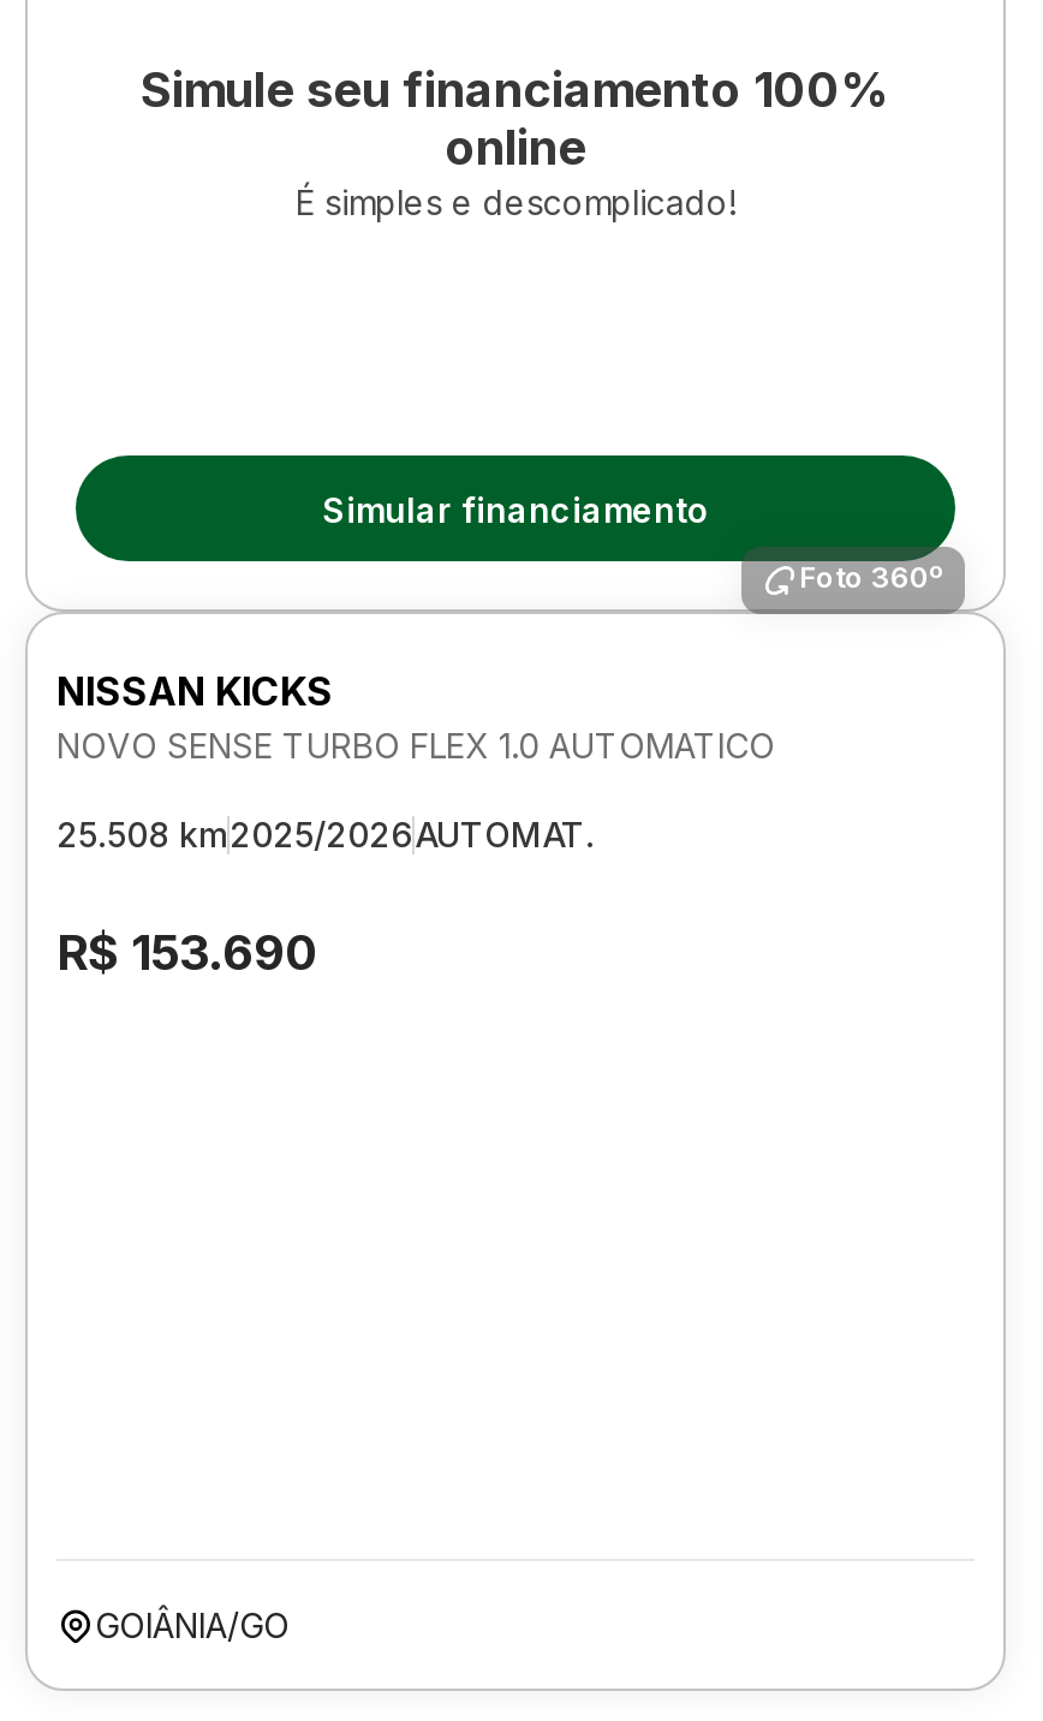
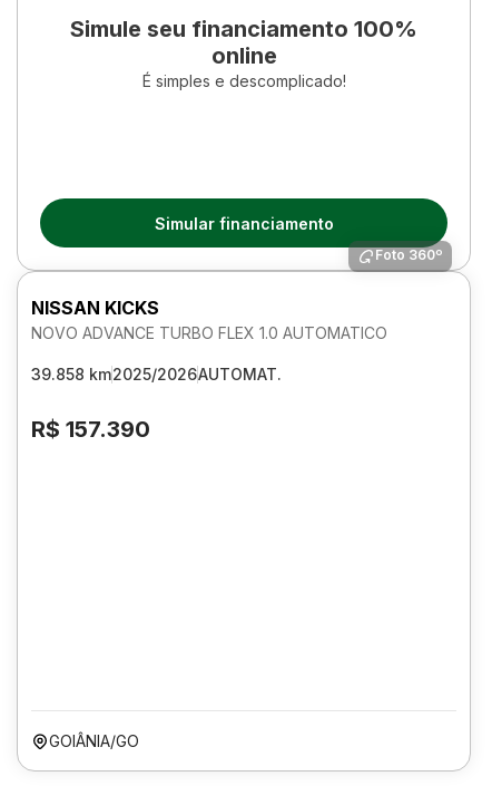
- NOVO SENSE TURBO FLEX 1.0 AUTOMATICO
+ NOVO ADVANCE TURBO FLEX 1.0 AUTOMATICO

- 25.508 km2025/2026AUTOMAT.
+ 39.858 km2025/2026AUTOMAT.

- R$ 153.690
+ R$ 157.390
